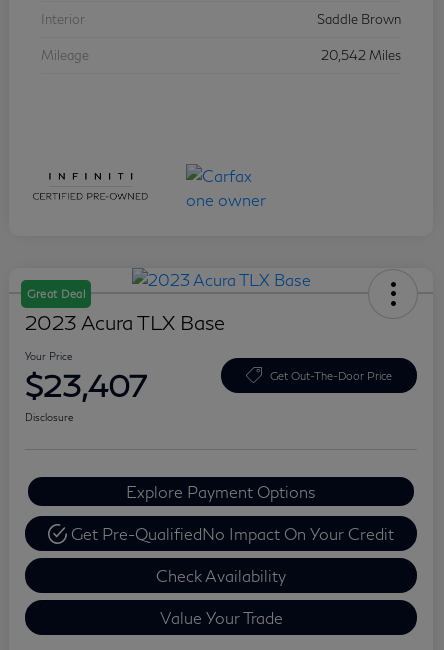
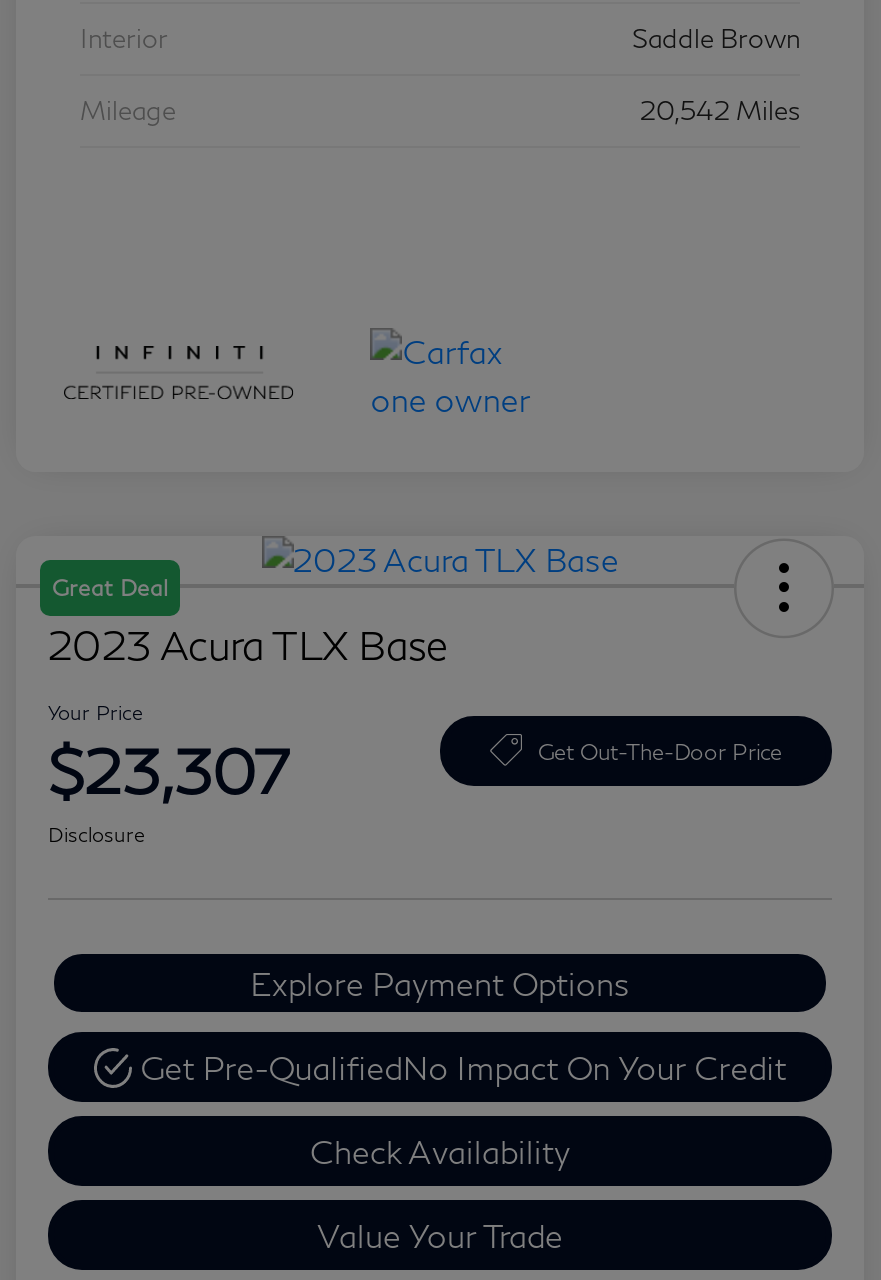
- $23,407
+ $23,307
